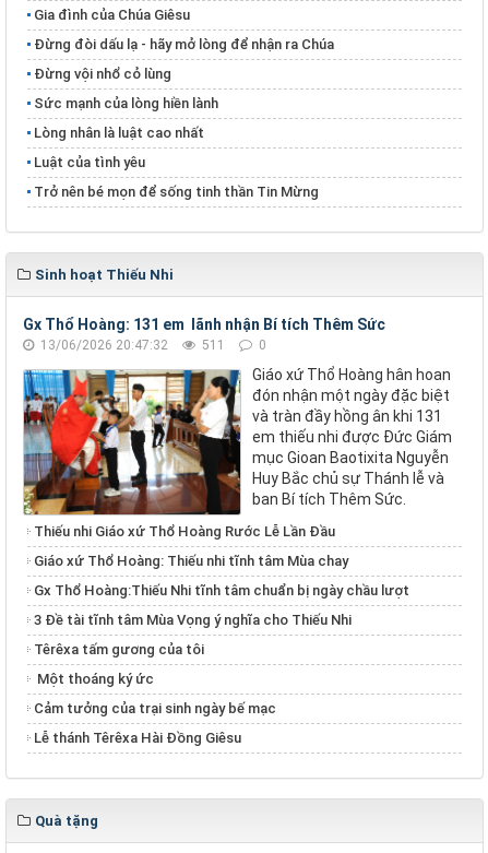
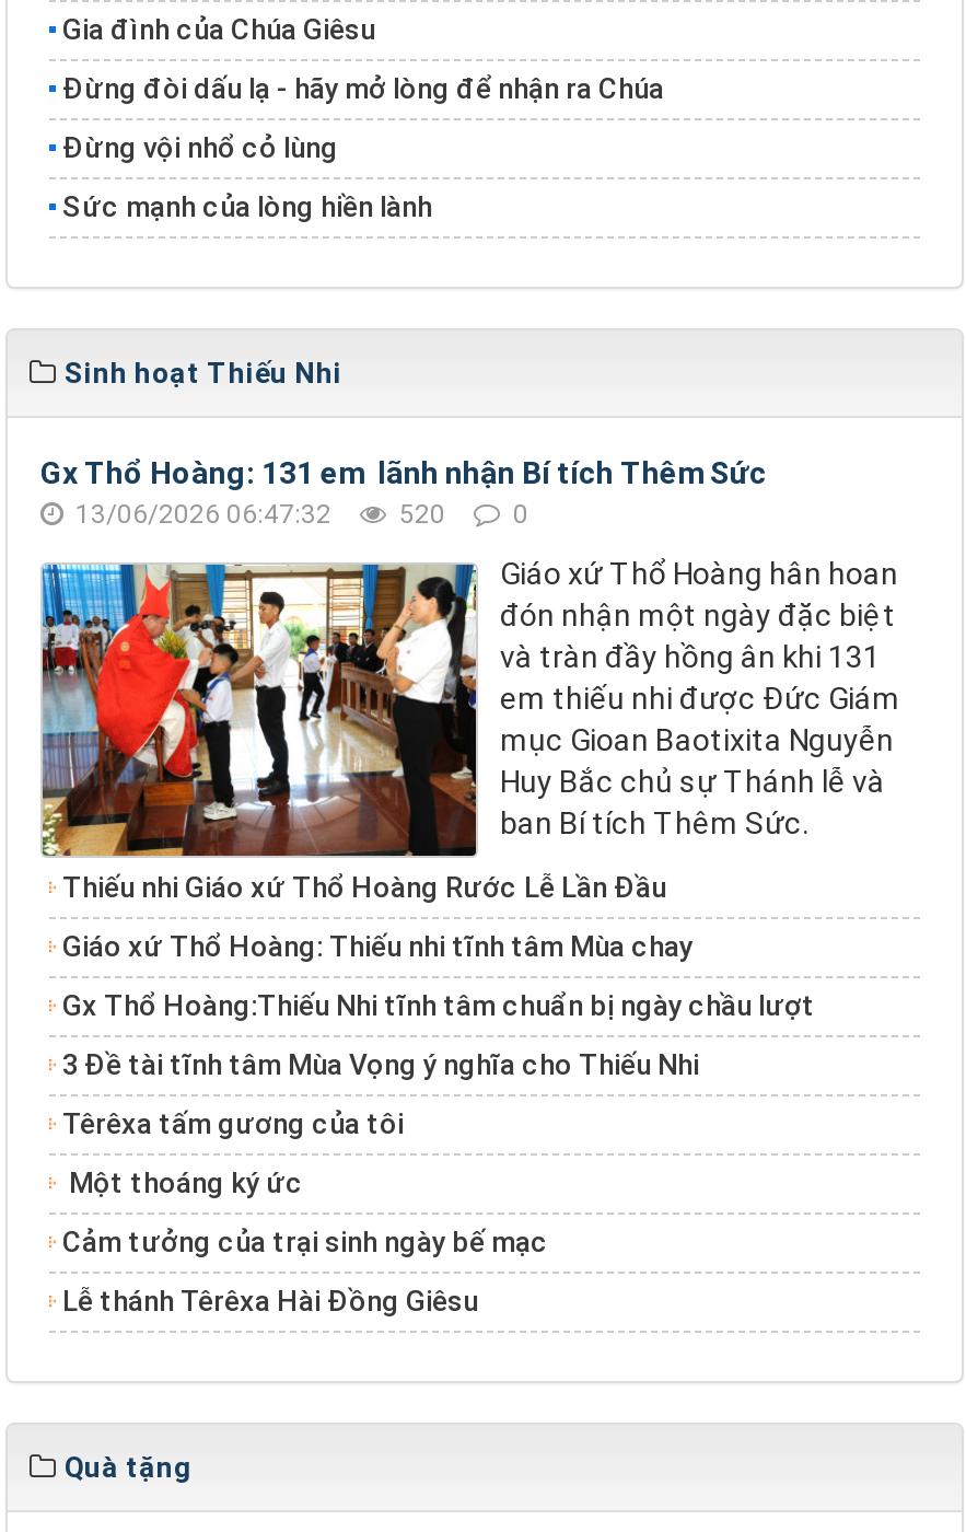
- Lòng nhân là luật cao nhất
- Luật của tình yêu
- Trở nên bé mọn để sống tinh thần Tin Mừng

- 13/06/2026 20:47:32
+ 13/06/2026 06:47:32

- 511
+ 520
